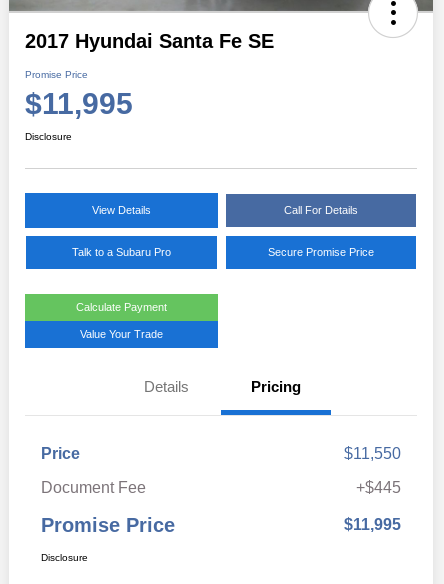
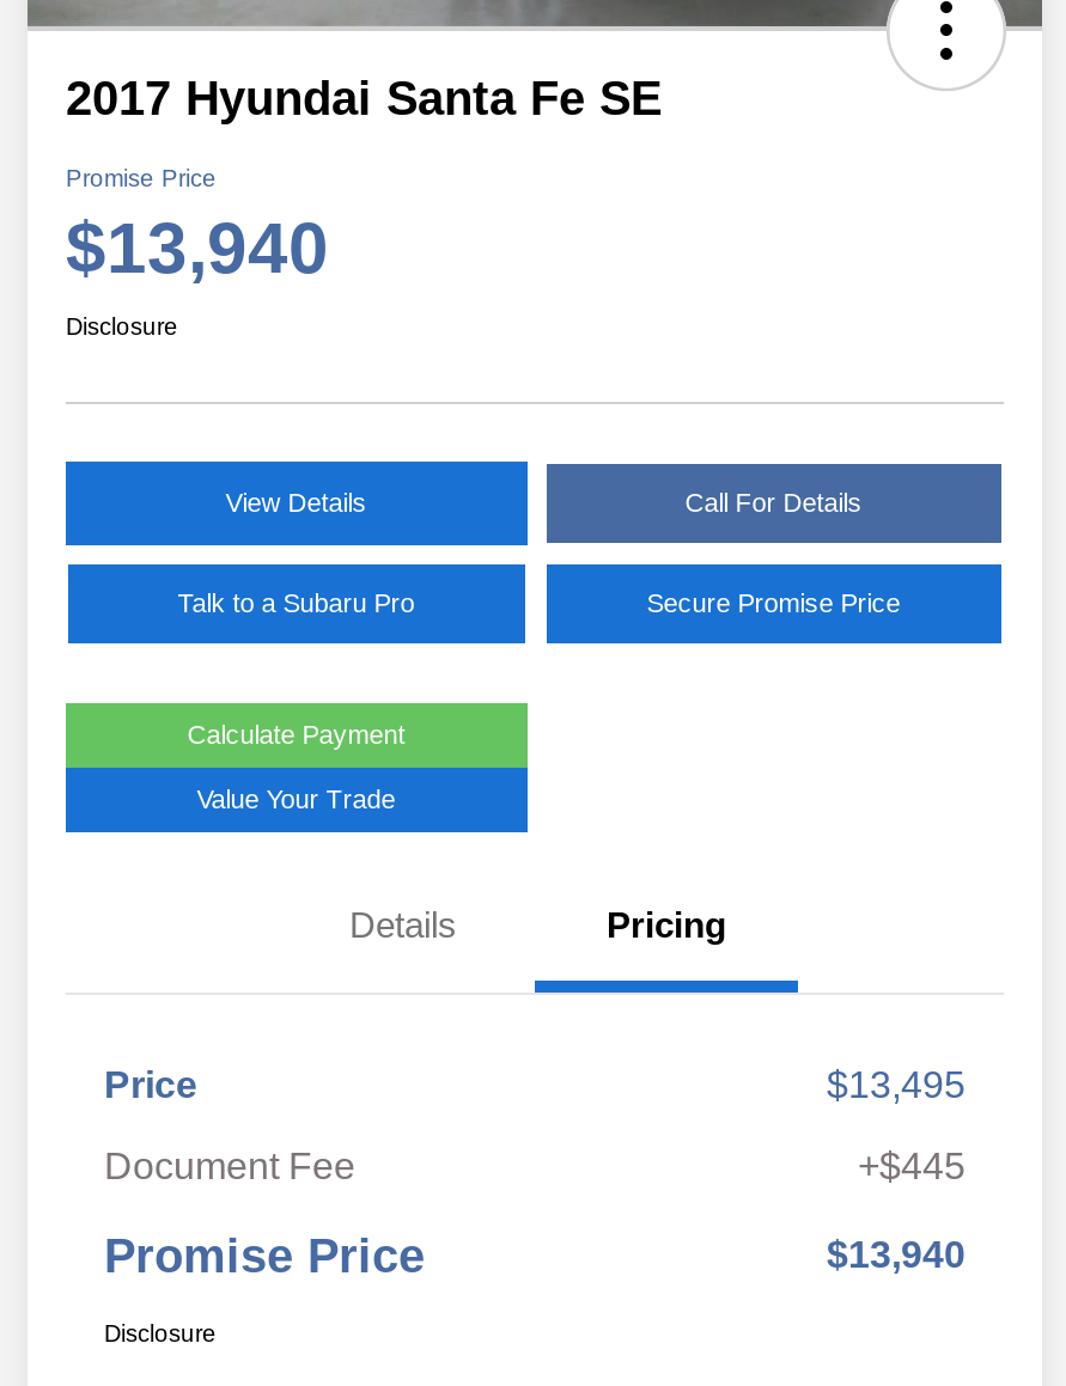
- $11,995
+ $13,940

- $11,550
+ $13,495

- $11,995
+ $13,940
